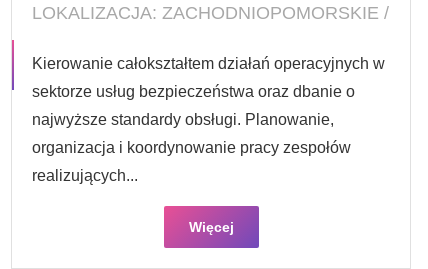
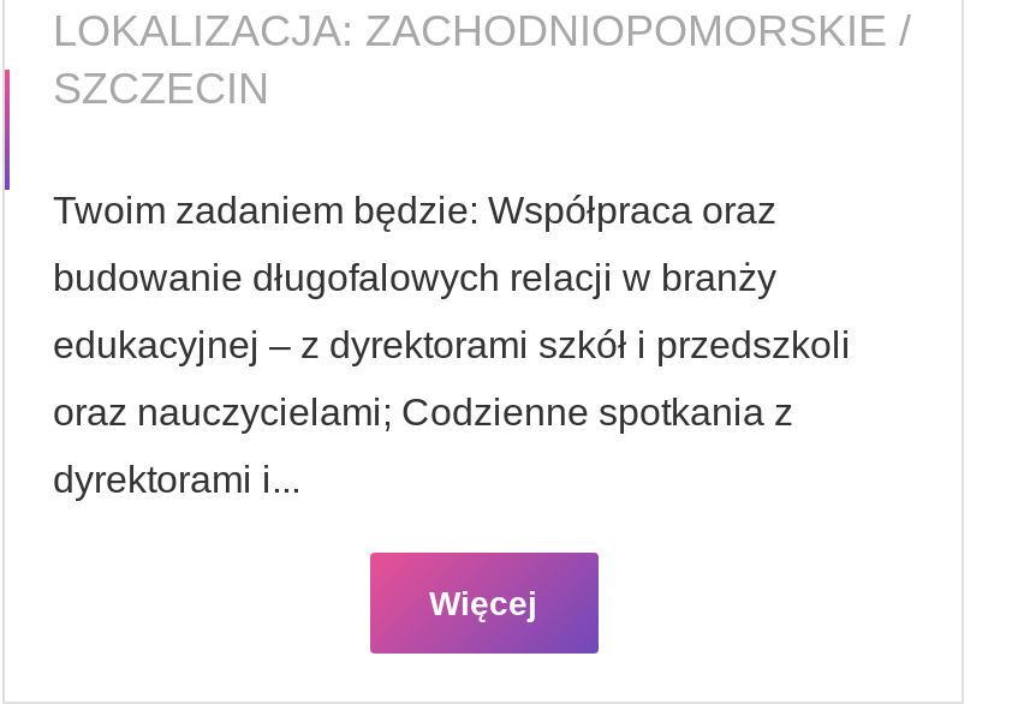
- Kierowanie całokształtem działań operacyjnych w
- sektorze usług bezpieczeństwa oraz dbanie o
- najwyższe standardy obsługi. Planowanie,
- organizacja i koordynowanie pracy zespołów
- realizujących...
+ SZCZECIN
+ Twoim zadaniem będzie: Współpraca oraz
+ budowanie długofalowych relacji w branży
+ edukacyjnej – z dyrektorami szkół i przedszkoli
+ oraz nauczycielami; Codzienne spotkania z
+ dyrektorami i...
